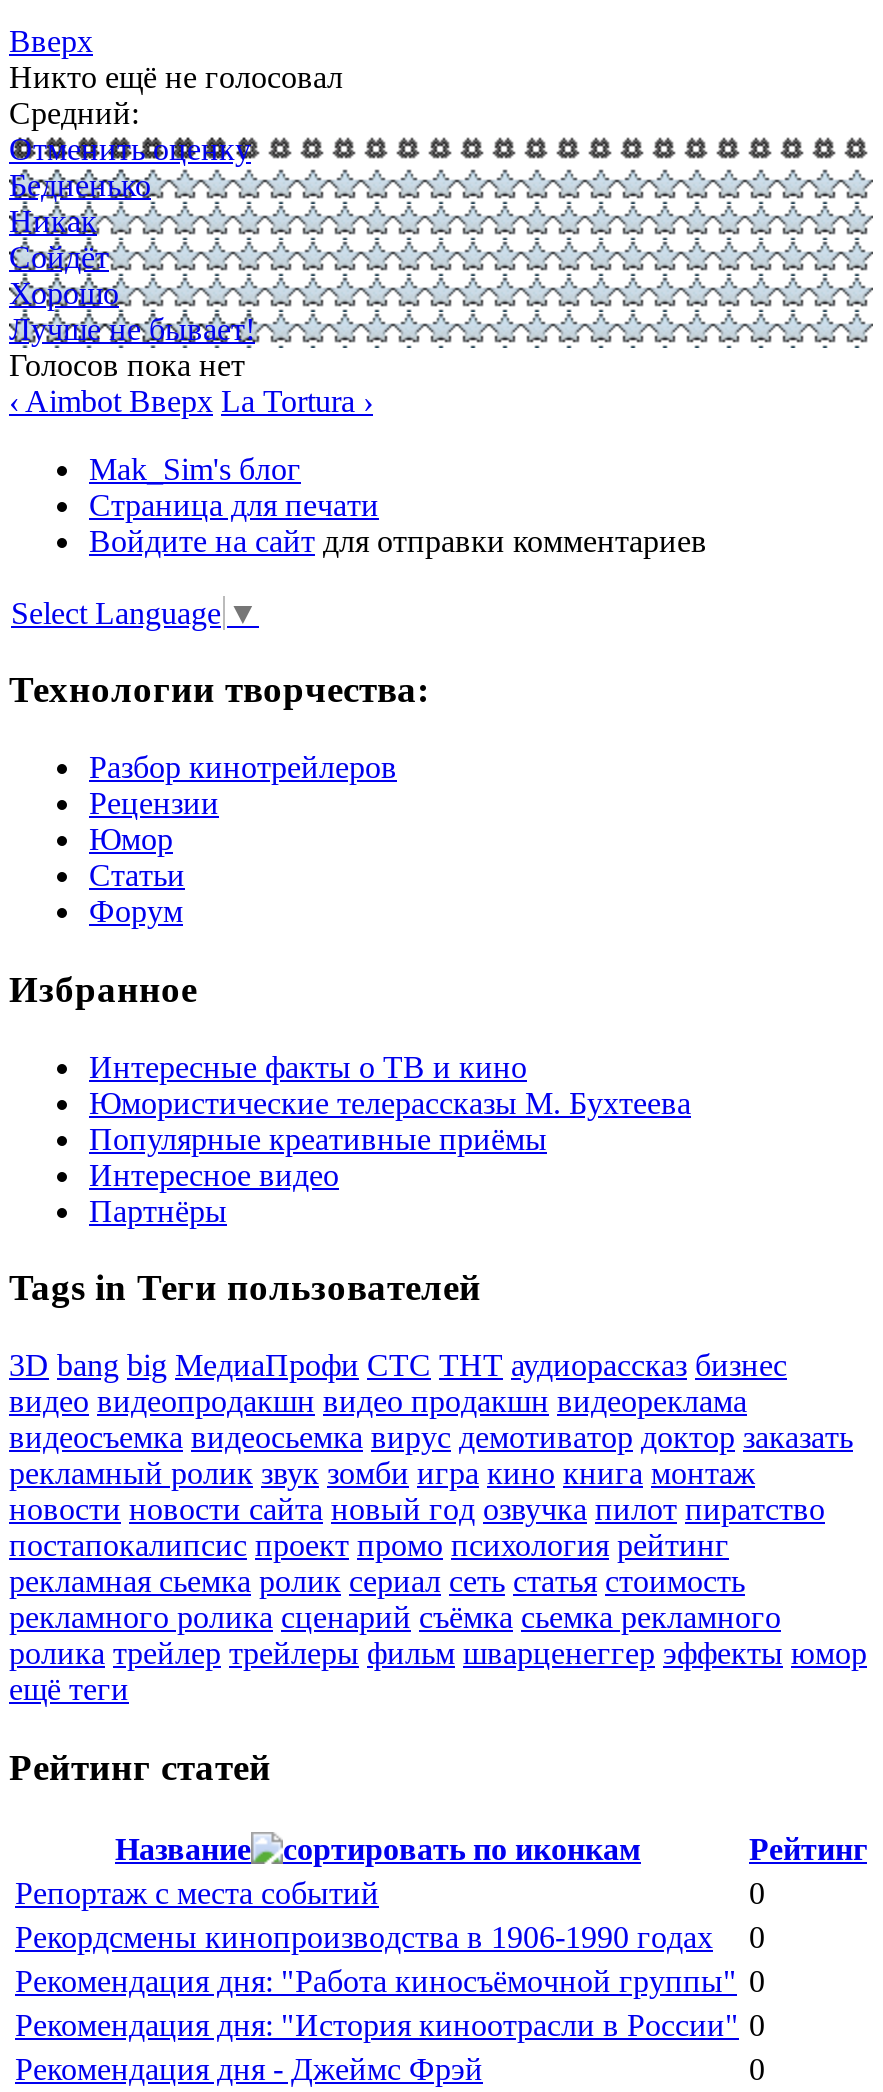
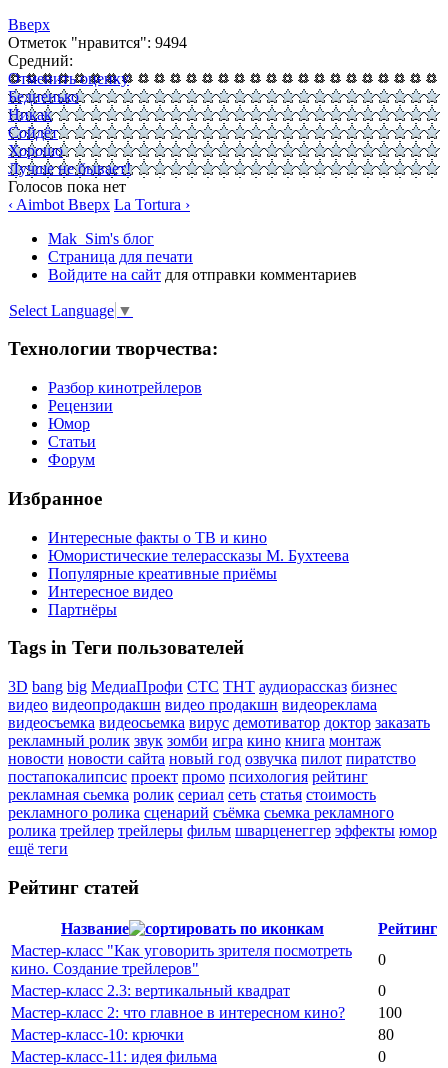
- Никто ещё не голосовал
+ Отметок "нравится": 9494

- Репортаж с места событий
+ Мастер-класс "Как уговорить зрителя посмотреть
+ кино. Создание трейлеров"

- Рекордсмены кинопроизводства в 1906-1990 годах
+ Мастер-класс 2.3: вертикальный квадрат

- Рекомендация дня: "Работа киносъёмочной группы" 0
- Рекомендация дня: "История киноотрасли в России" 0
- Рекомендация дня - Джеймс Фрэй
+ Мастер-класс 2: что главное в интересном кино?
+ 100
+ Мастер-класс-10: крючки
+ 80
+ Мастер-класс-11: идея фильма
